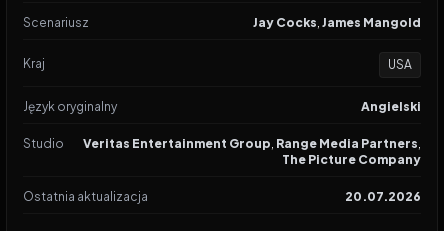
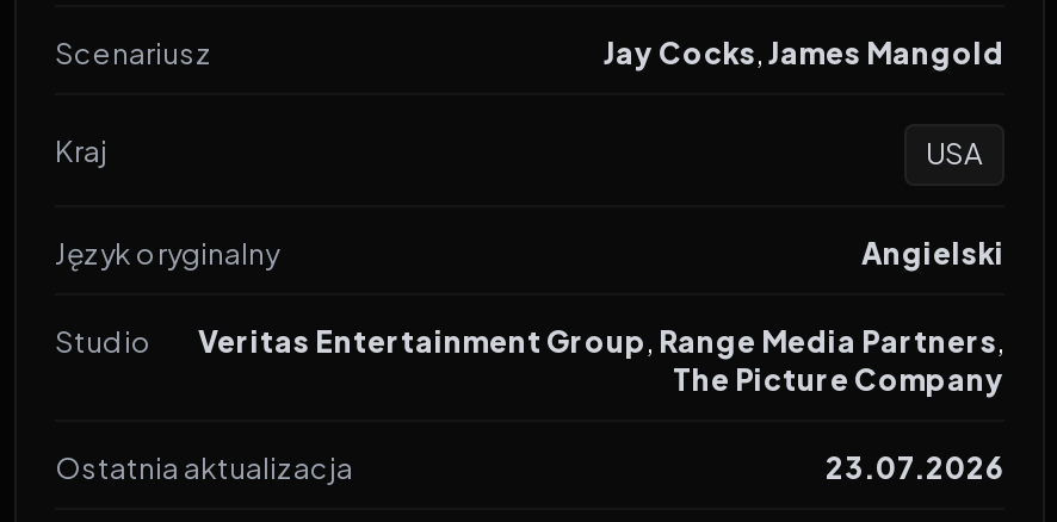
- 20.07.2026
+ 23.07.2026
